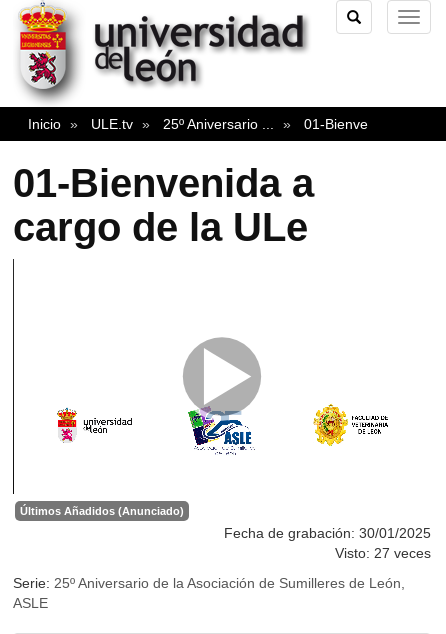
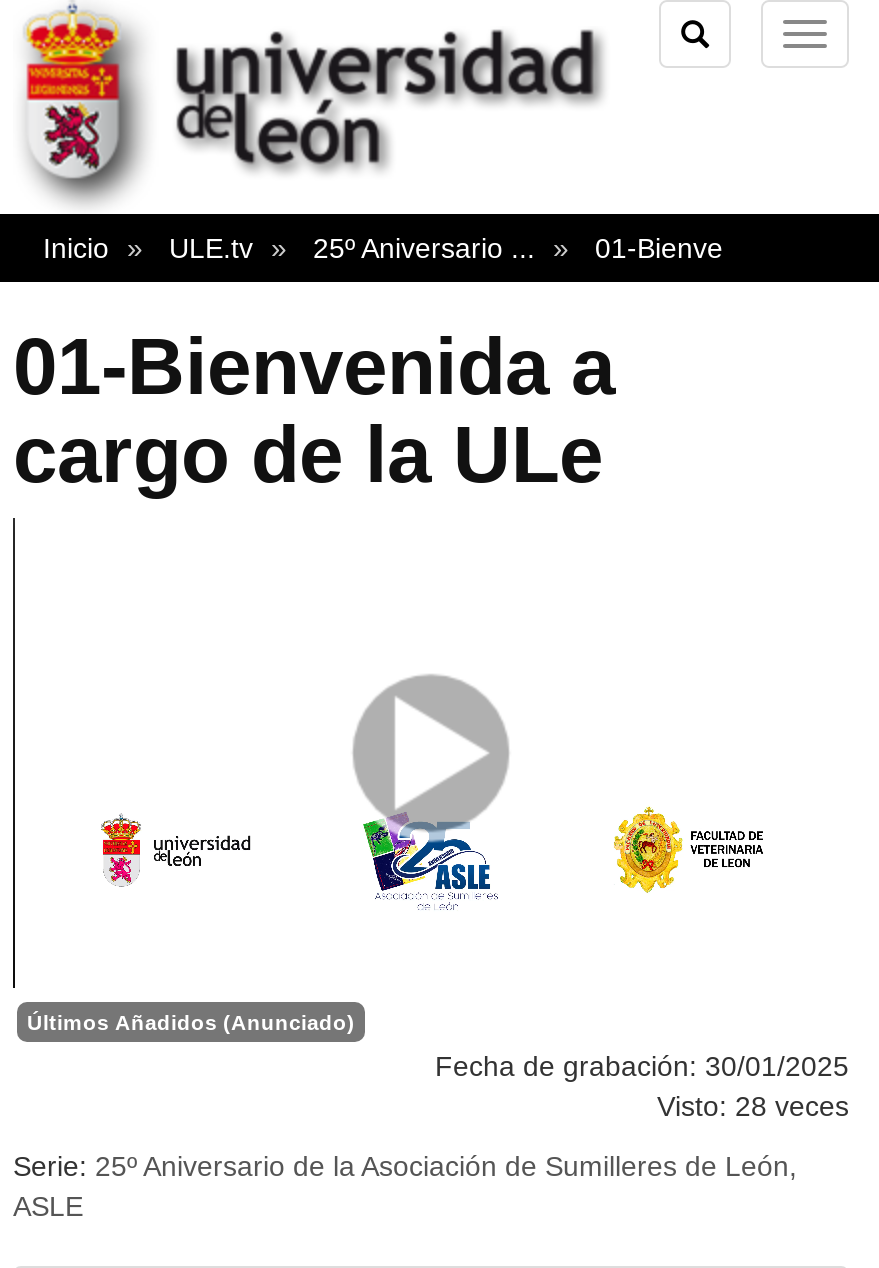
- Visto: 27 veces
+ Visto: 28 veces
